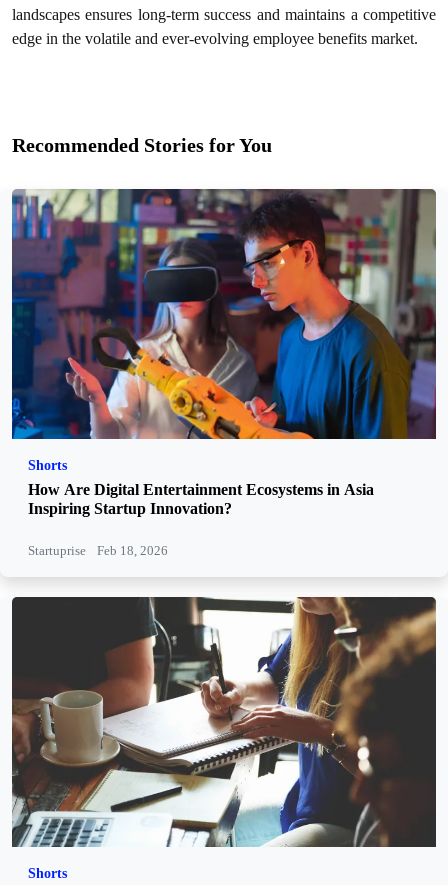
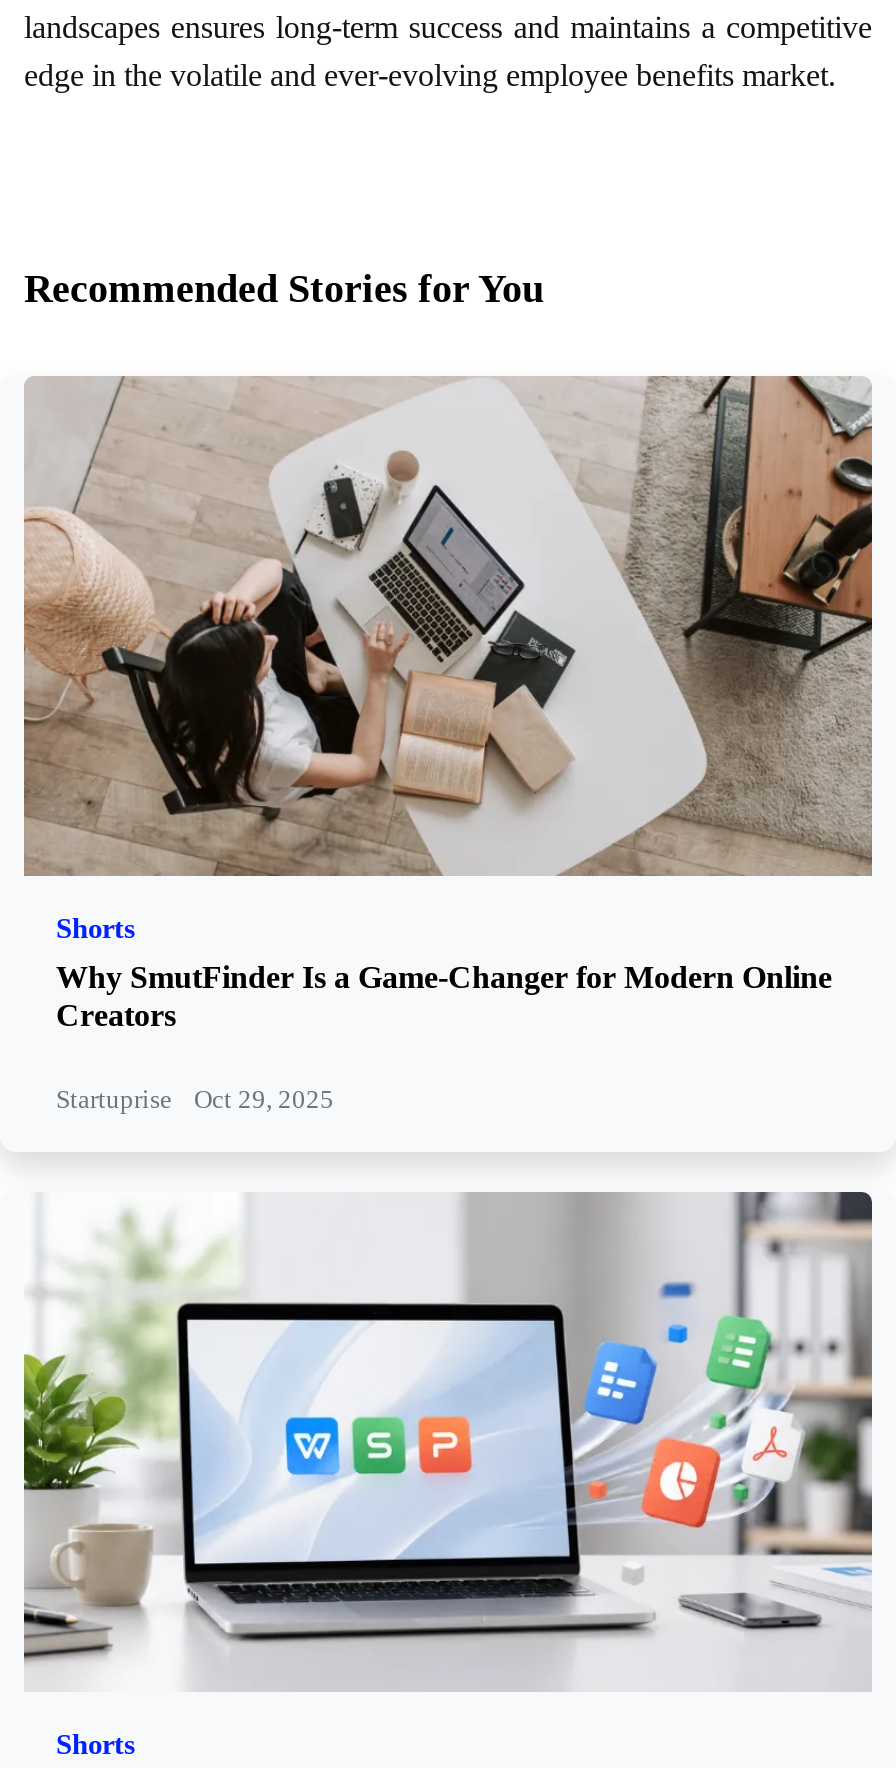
- [image]
+ [image]

- How Are Digital Entertainment Ecosystems in Asia
- Inspiring Startup Innovation?
+ Why SmutFinder Is a Game-Changer for Modern Online
+ Creators

- Startuprise Feb 18, 2026
+ Startuprise Oct 29, 2025

- [image]
+ [image]
